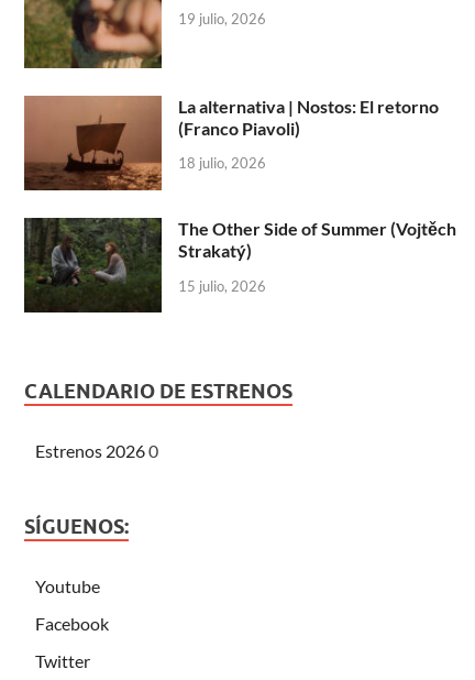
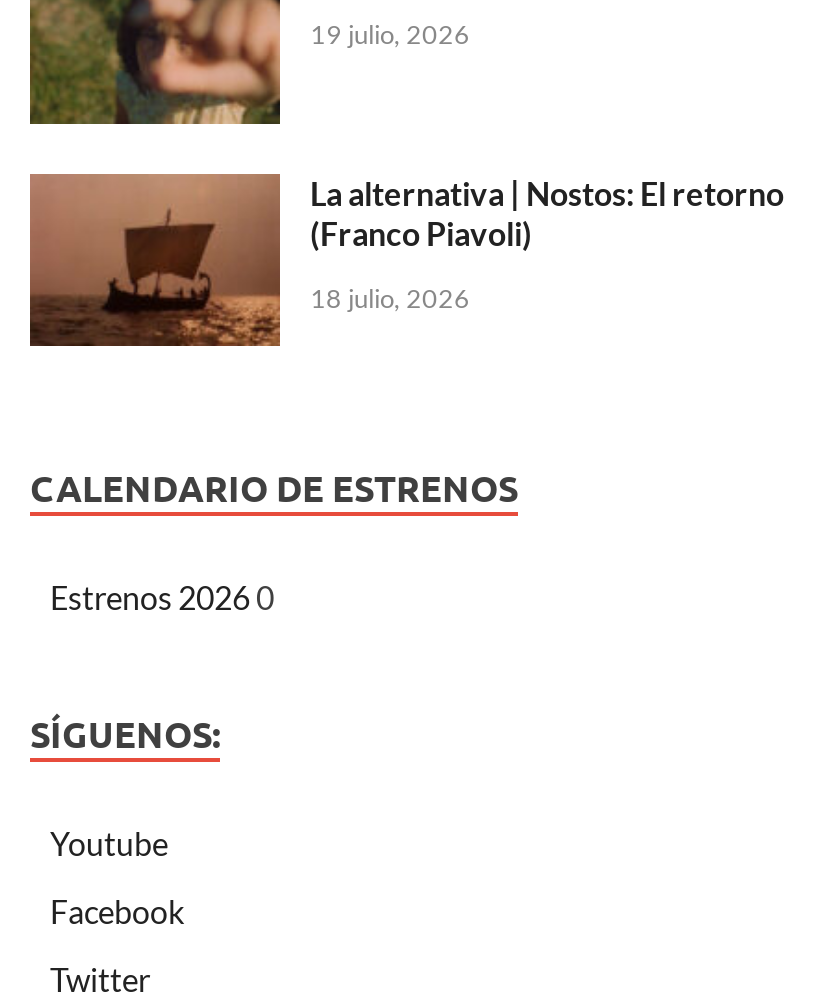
- [image]
- The Other Side of Summer (Vojtěch
- Strakatý)
- 15 julio, 2026
